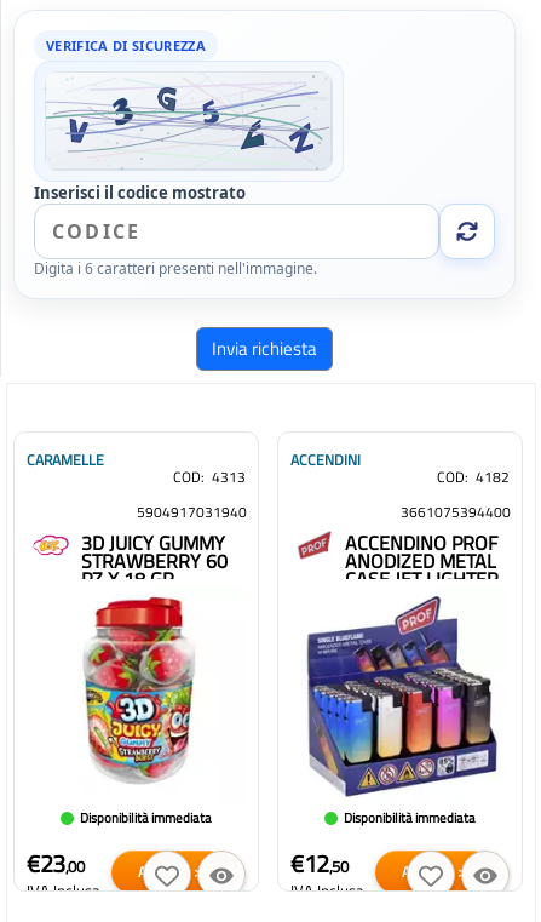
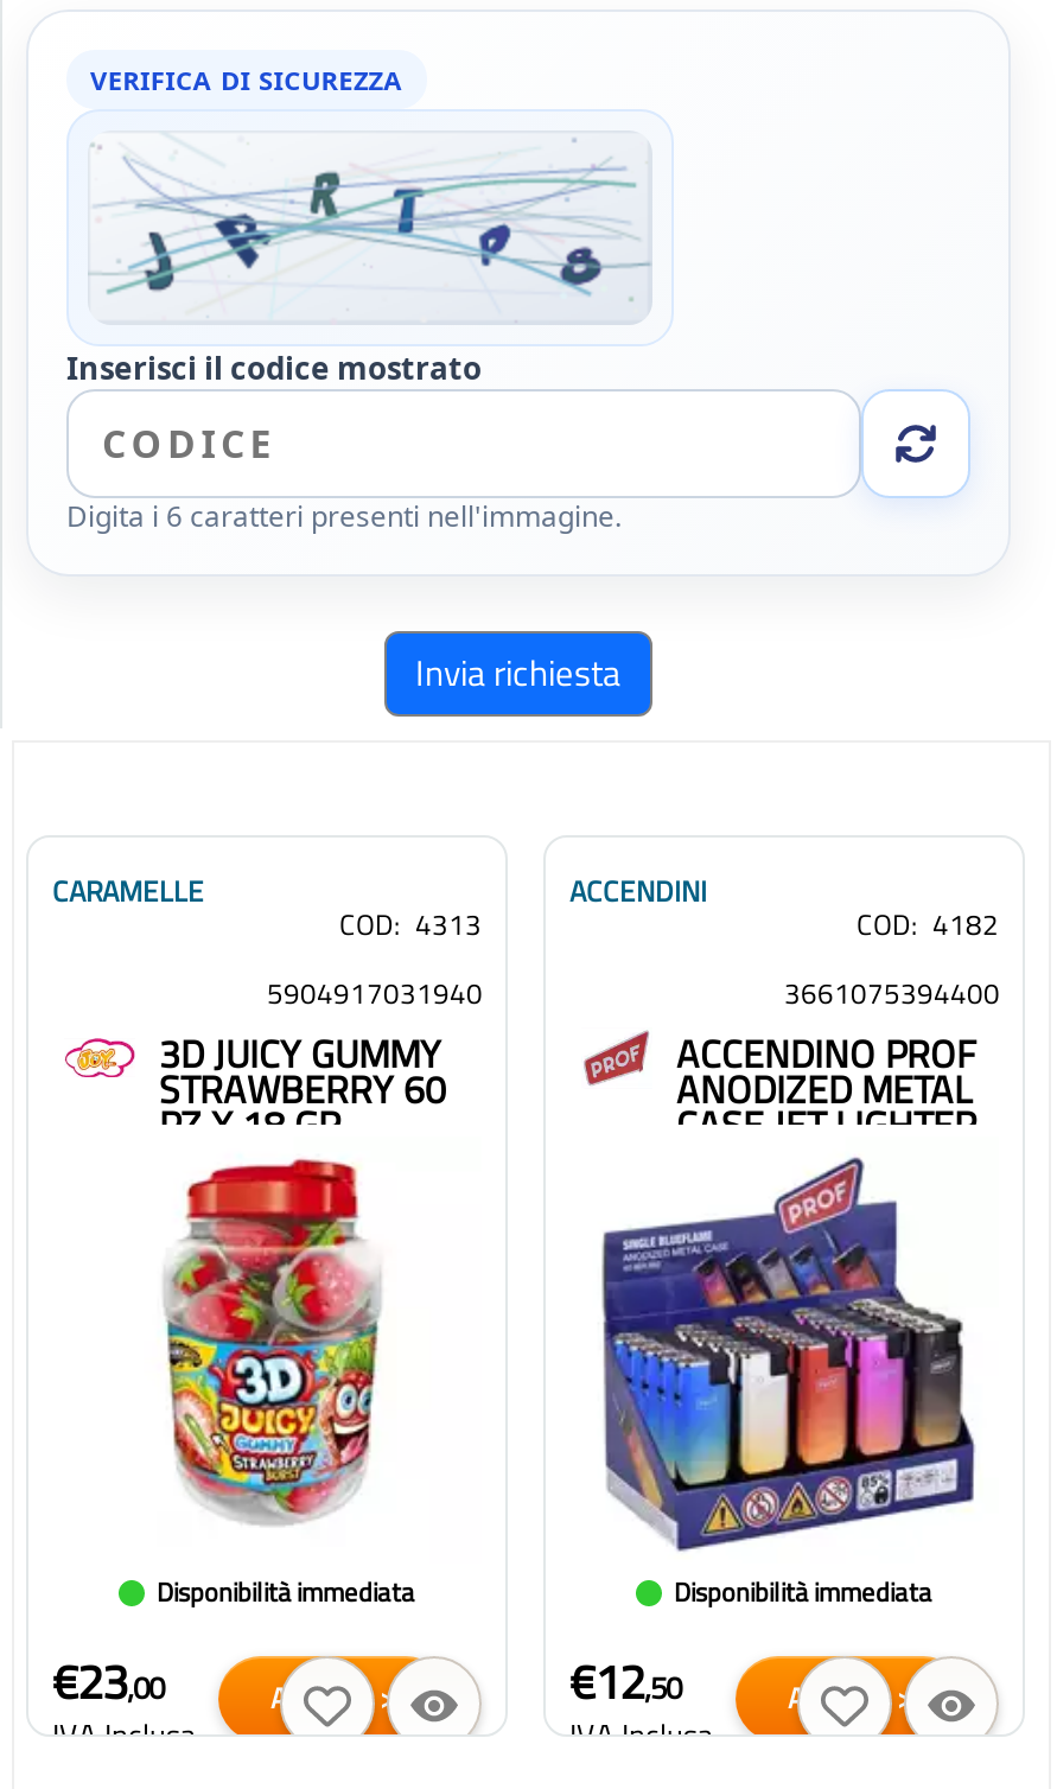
- [image]
+ [image]
